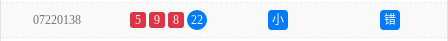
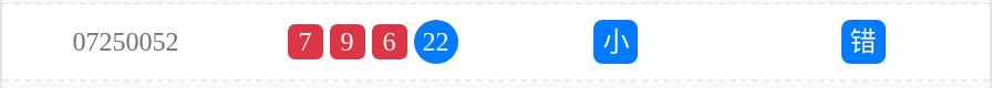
- 07220138
+ 07250052

- 5
+ 7

- 8
+ 6
